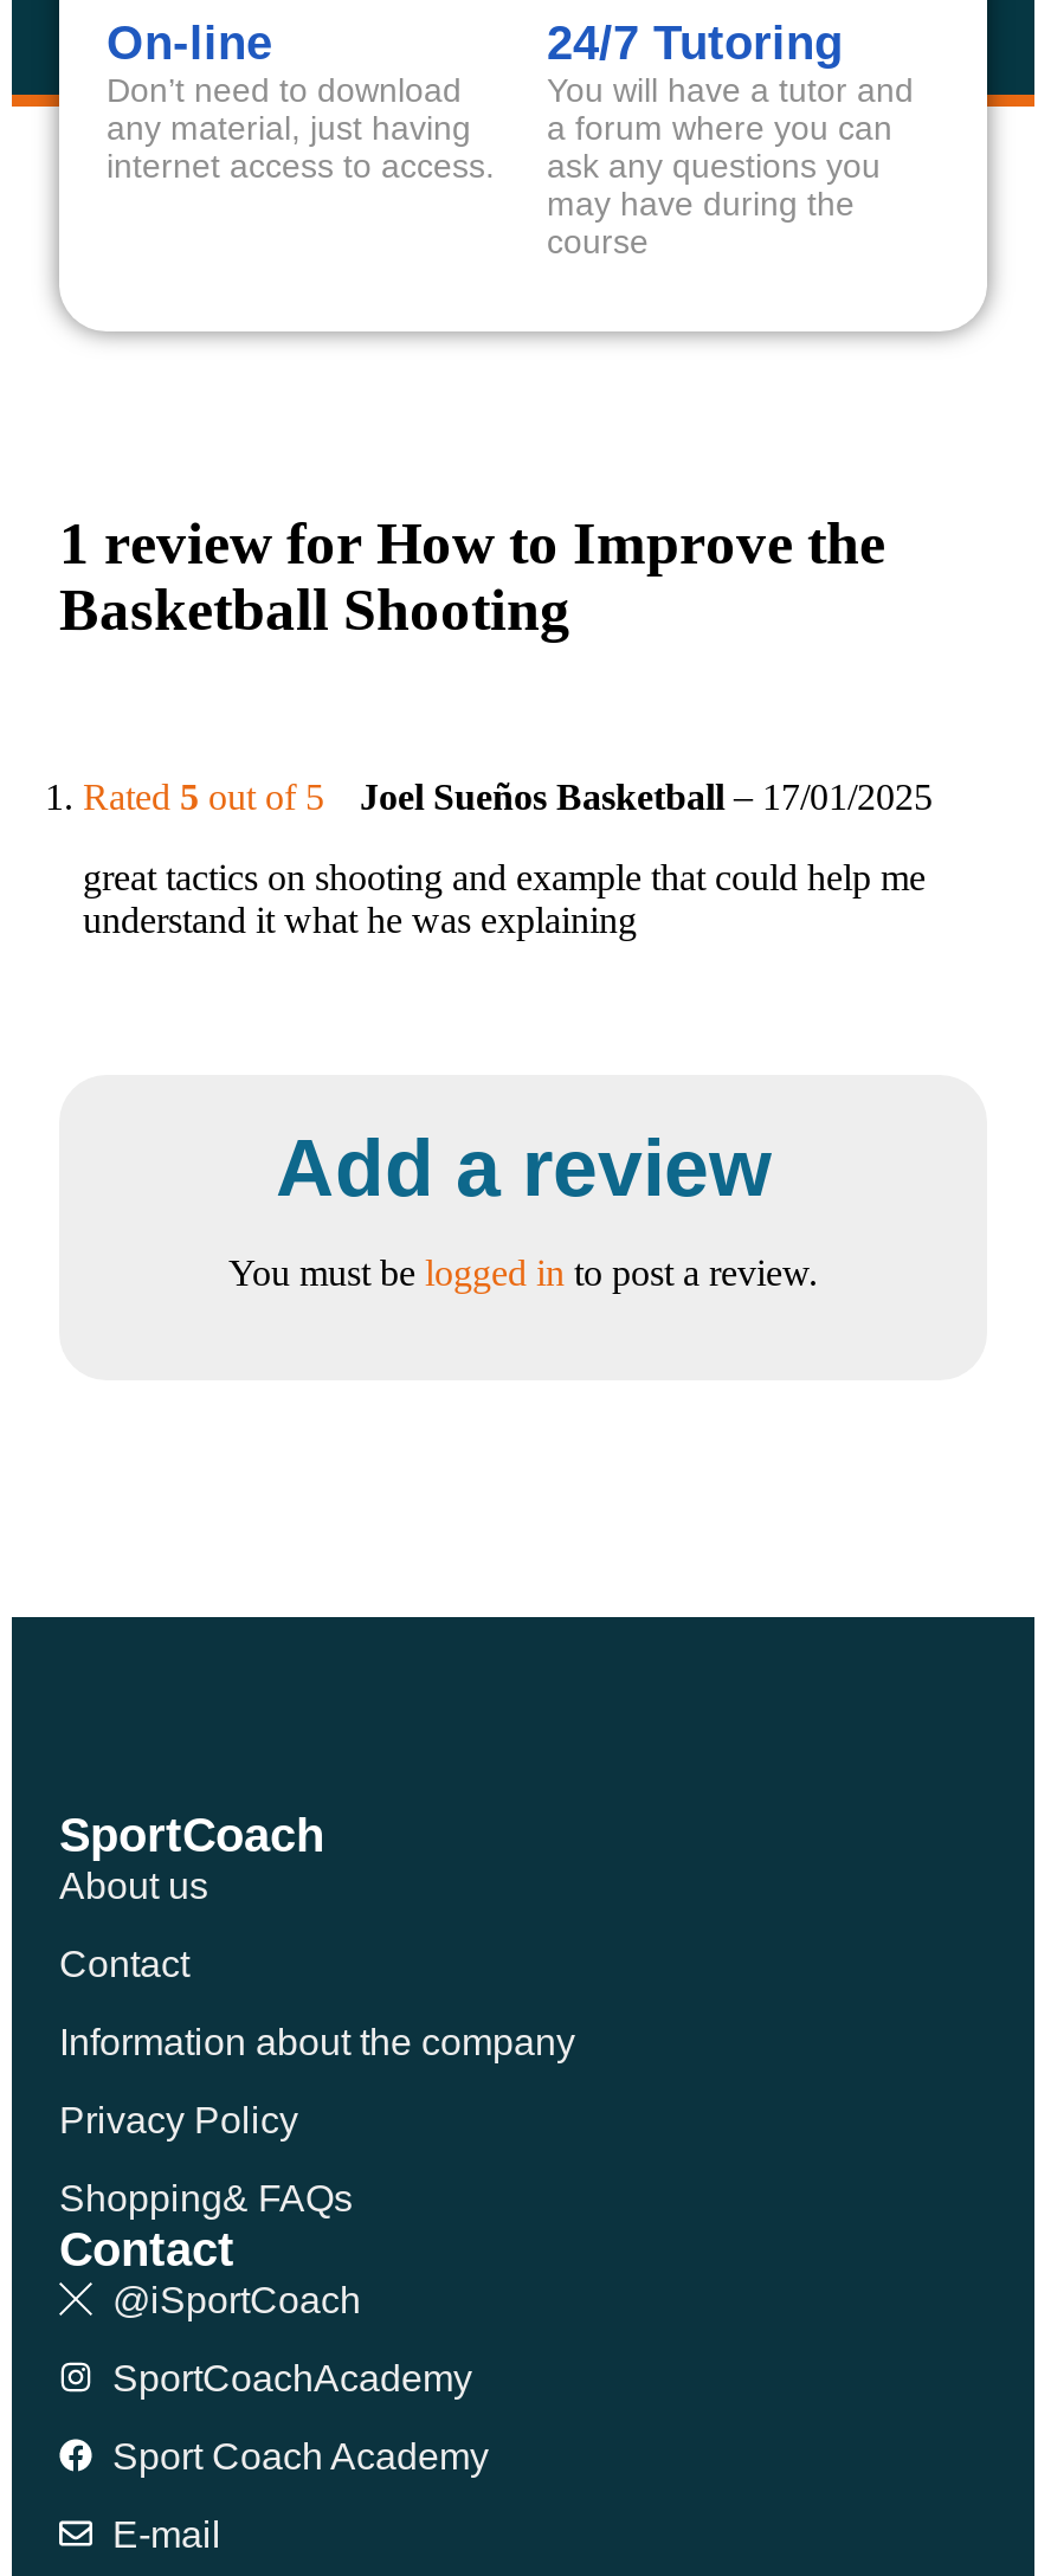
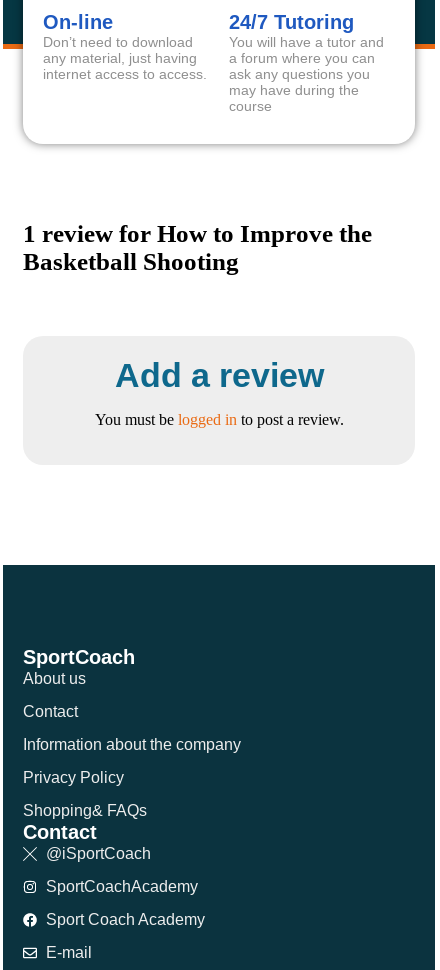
- Rated 5 out of 5
- Joel Sueños Basketball – 17/01/2025
- great tactics on shooting and example that could help me
- understand it what he was explaining
